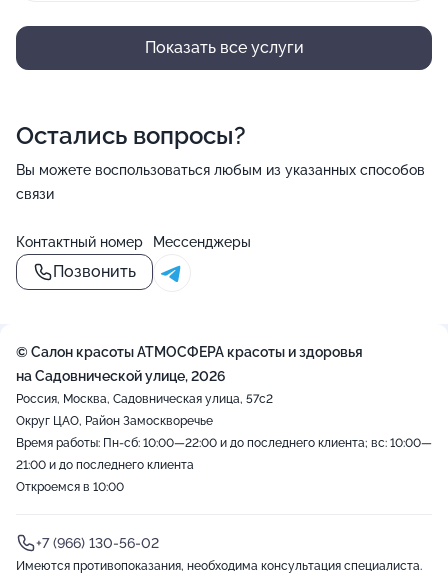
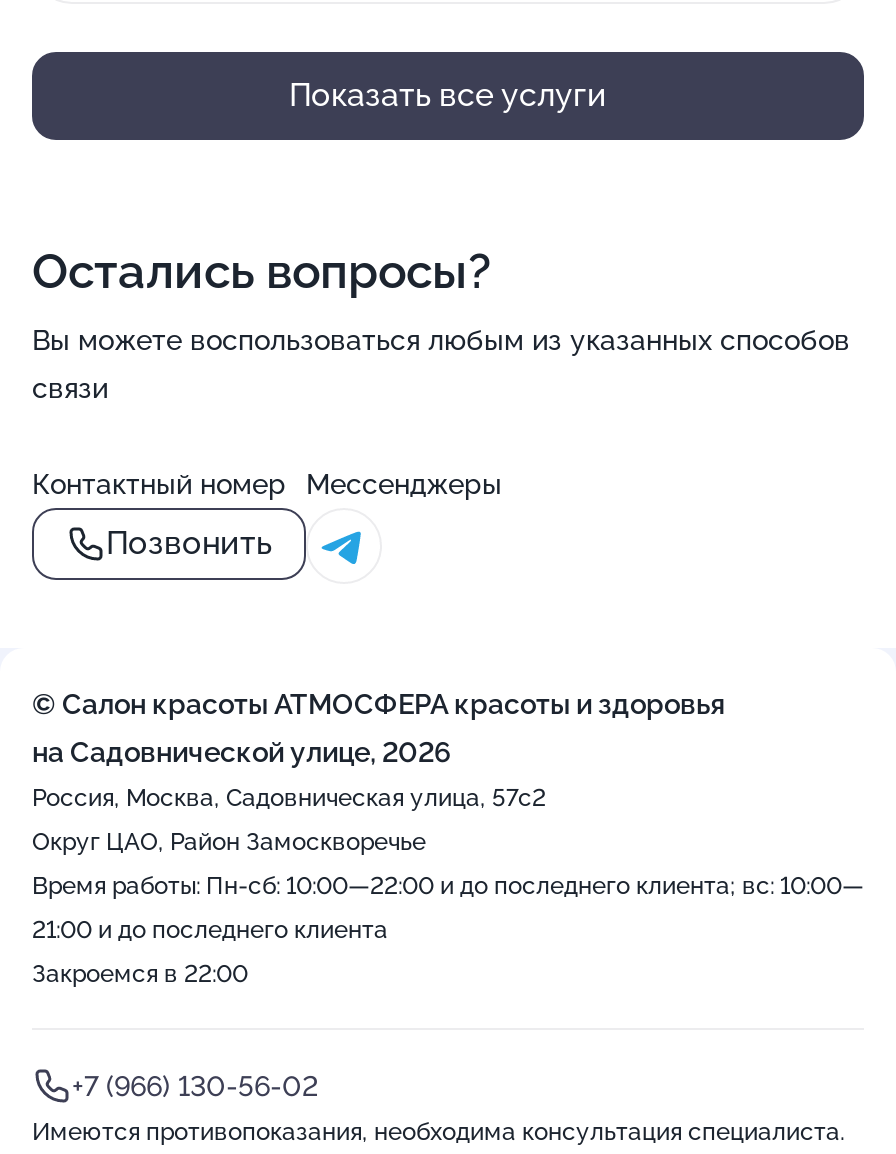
- Откроемся в 10:00
+ Закроемся в 22:00
